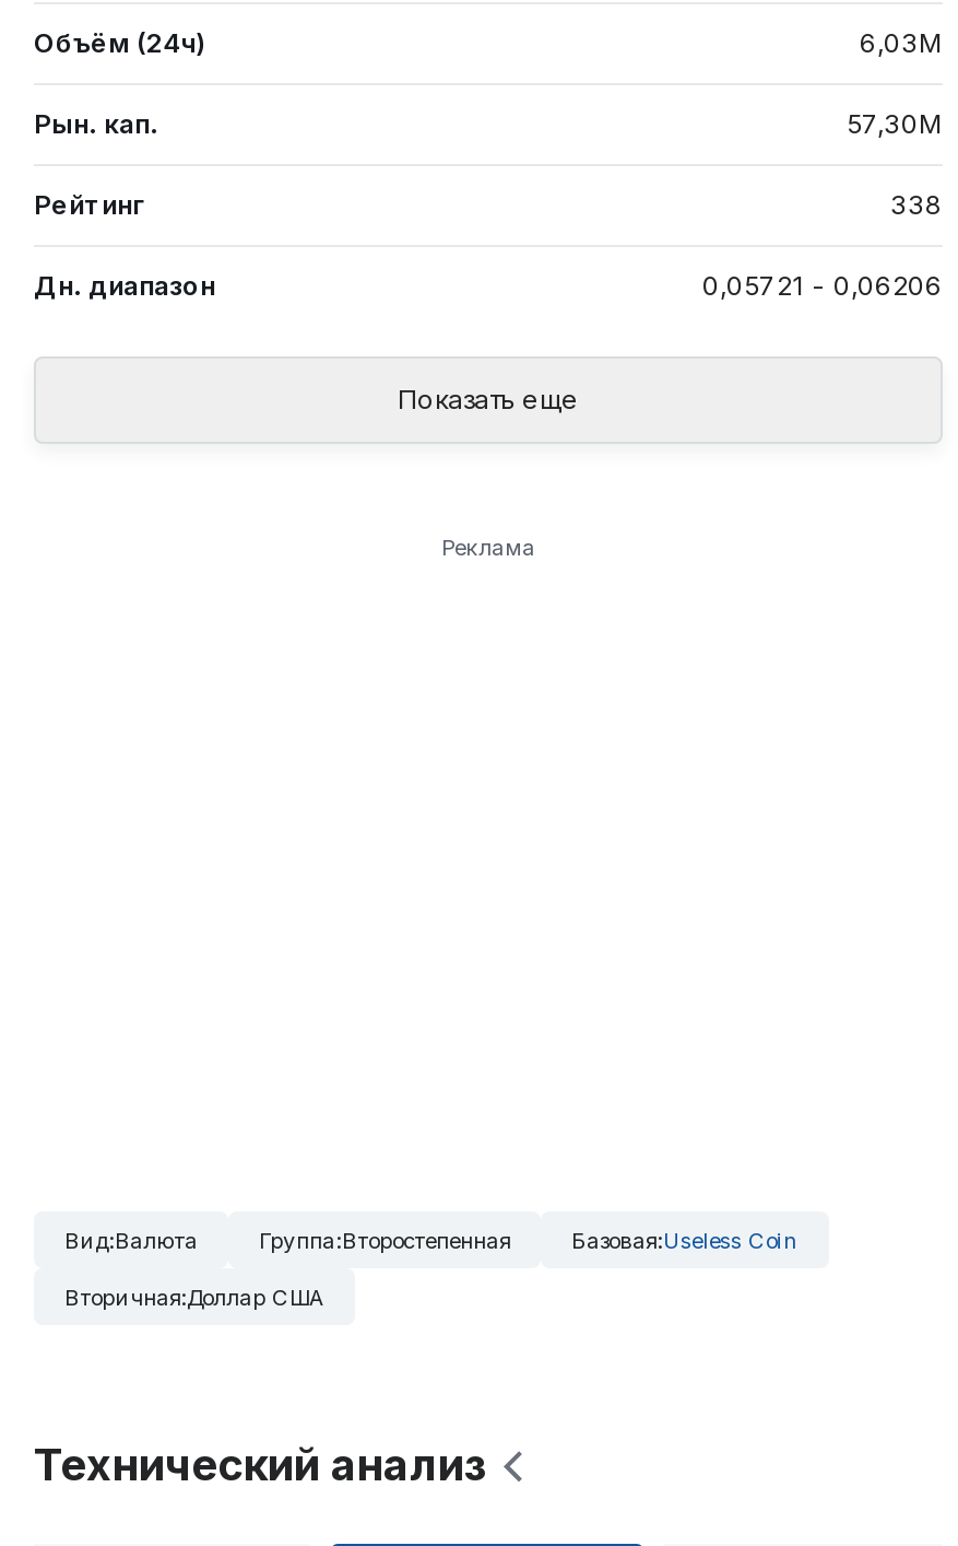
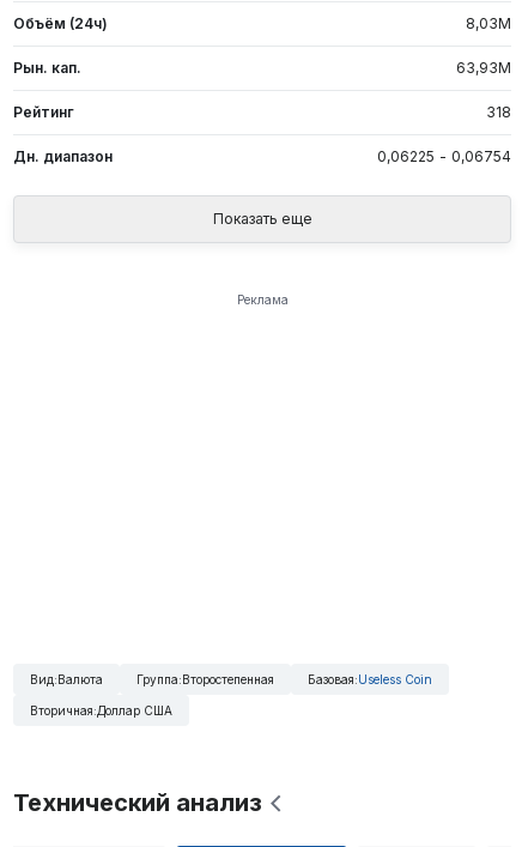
- 6,03M
+ 8,03M

- 57,30M
+ 63,93M

- 338
+ 318

- 0,05721 - 0,06206
+ 0,06225 - 0,06754
